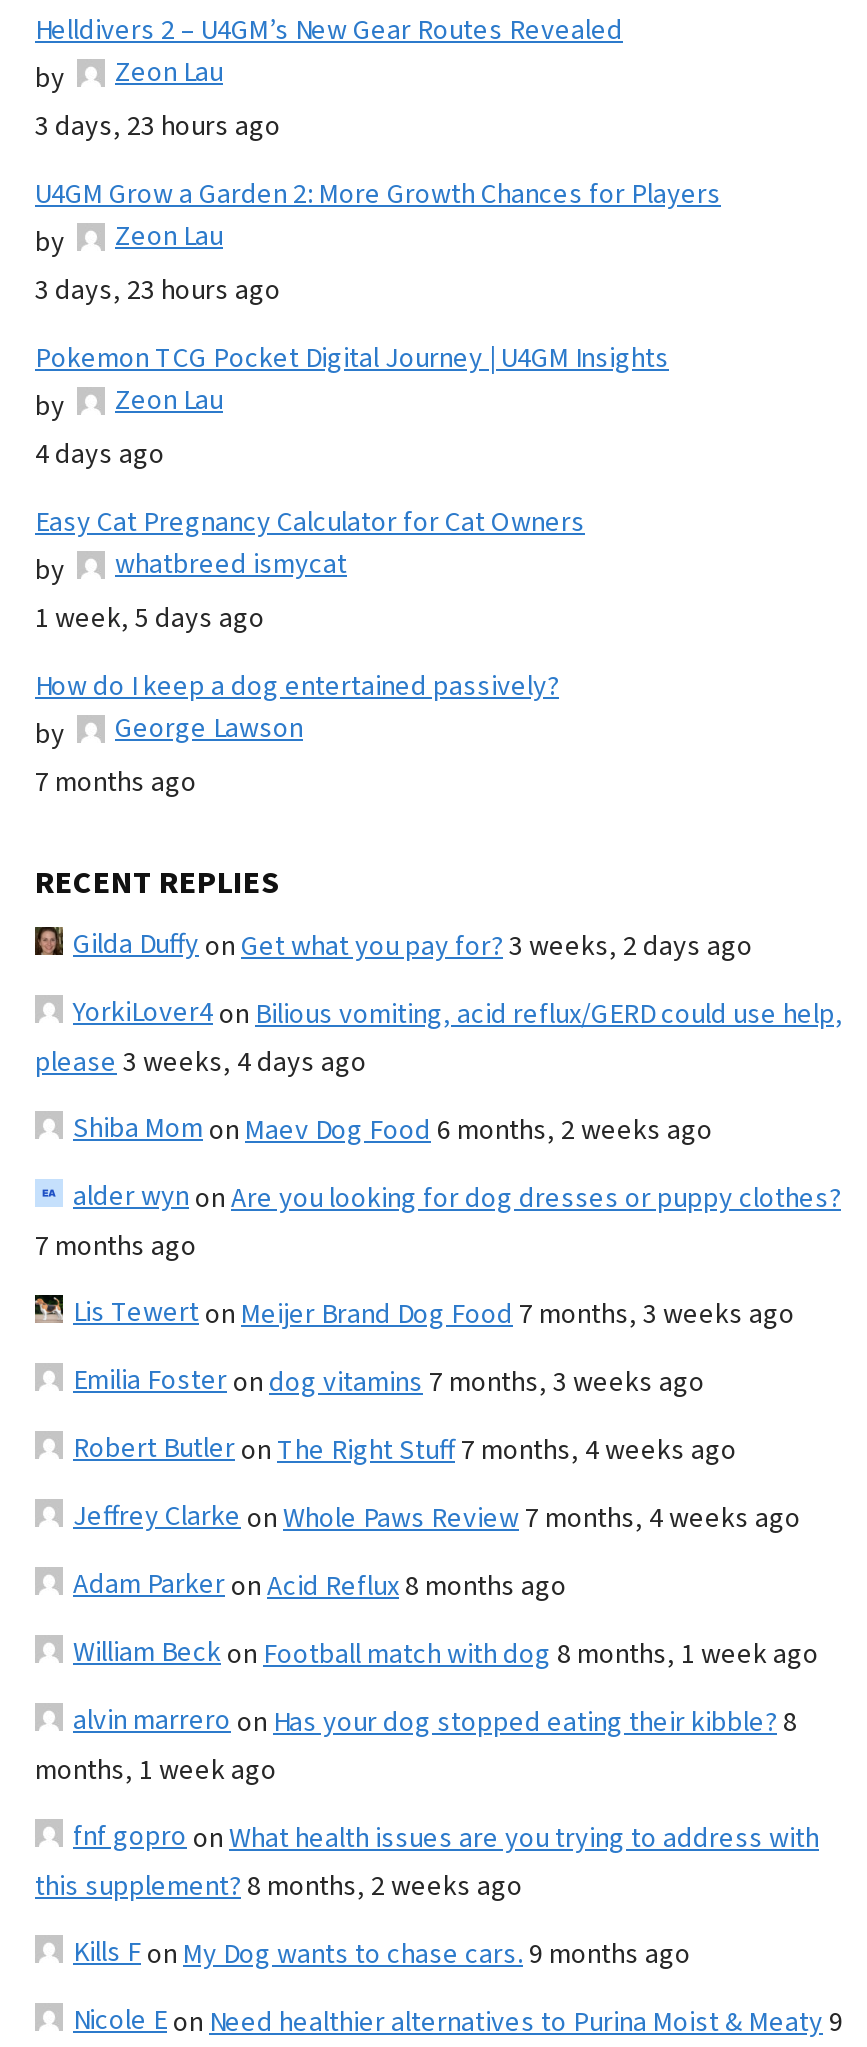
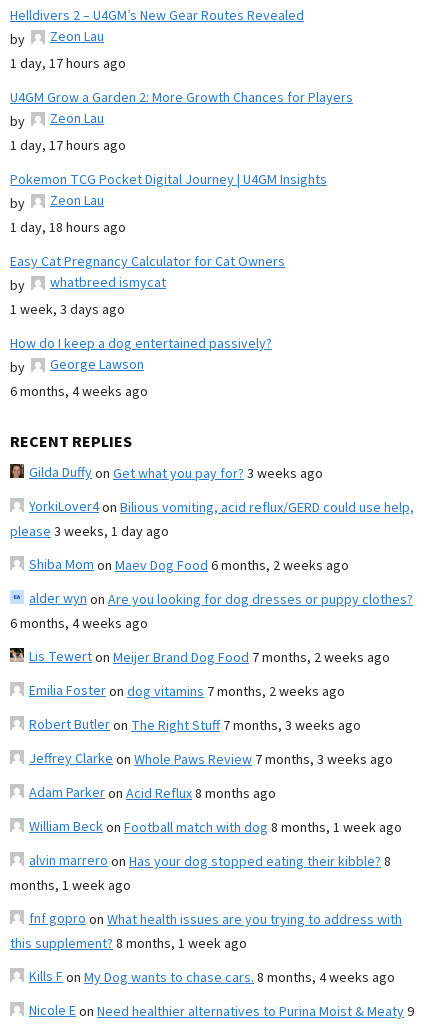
- 3 days, 23 hours ago
+ 1 day, 17 hours ago

- 3 days, 23 hours ago
+ 1 day, 17 hours ago

- 4 days ago
+ 1 day, 18 hours ago

- 1 week, 5 days ago
+ 1 week, 3 days ago

- 7 months ago
+ 6 months, 4 weeks ago

- Gilda Duffyon Get what you pay for? 3 weeks, 2 days ago
+ Gilda Duffyon Get what you pay for? 3 weeks ago

- please 3 weeks, 4 days ago
+ please 3 weeks, 1 day ago

- 7 months ago
+ 6 months, 4 weeks ago

- Lis Tewerton Meijer Brand Dog Food 7 months, 3 weeks ago
+ Lis Tewerton Meijer Brand Dog Food 7 months, 2 weeks ago

- Emilia Fosteron dog vitamins 7 months, 3 weeks ago
+ Emilia Fosteron dog vitamins 7 months, 2 weeks ago

- Robert Butleron The Right Stuff 7 months, 4 weeks ago
+ Robert Butleron The Right Stuff 7 months, 3 weeks ago

- Jeffrey Clarkeon Whole Paws Review 7 months, 4 weeks ago
+ Jeffrey Clarkeon Whole Paws Review 7 months, 3 weeks ago

- this supplement? 8 months, 2 weeks ago
+ this supplement? 8 months, 1 week ago

- Kills Fon My Dog wants to chase cars. 9 months ago
+ Kills Fon My Dog wants to chase cars. 8 months, 4 weeks ago
